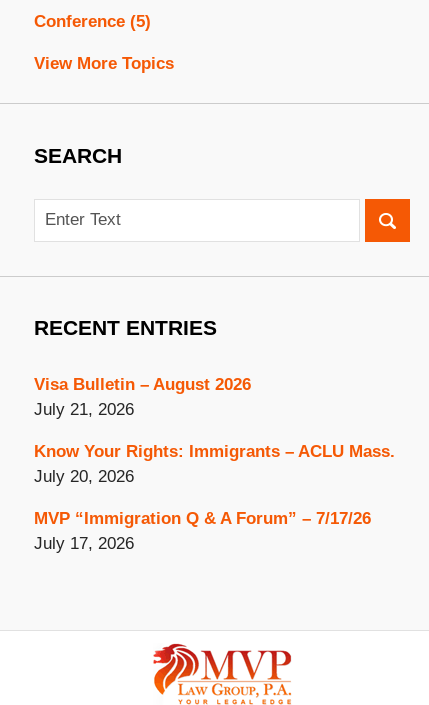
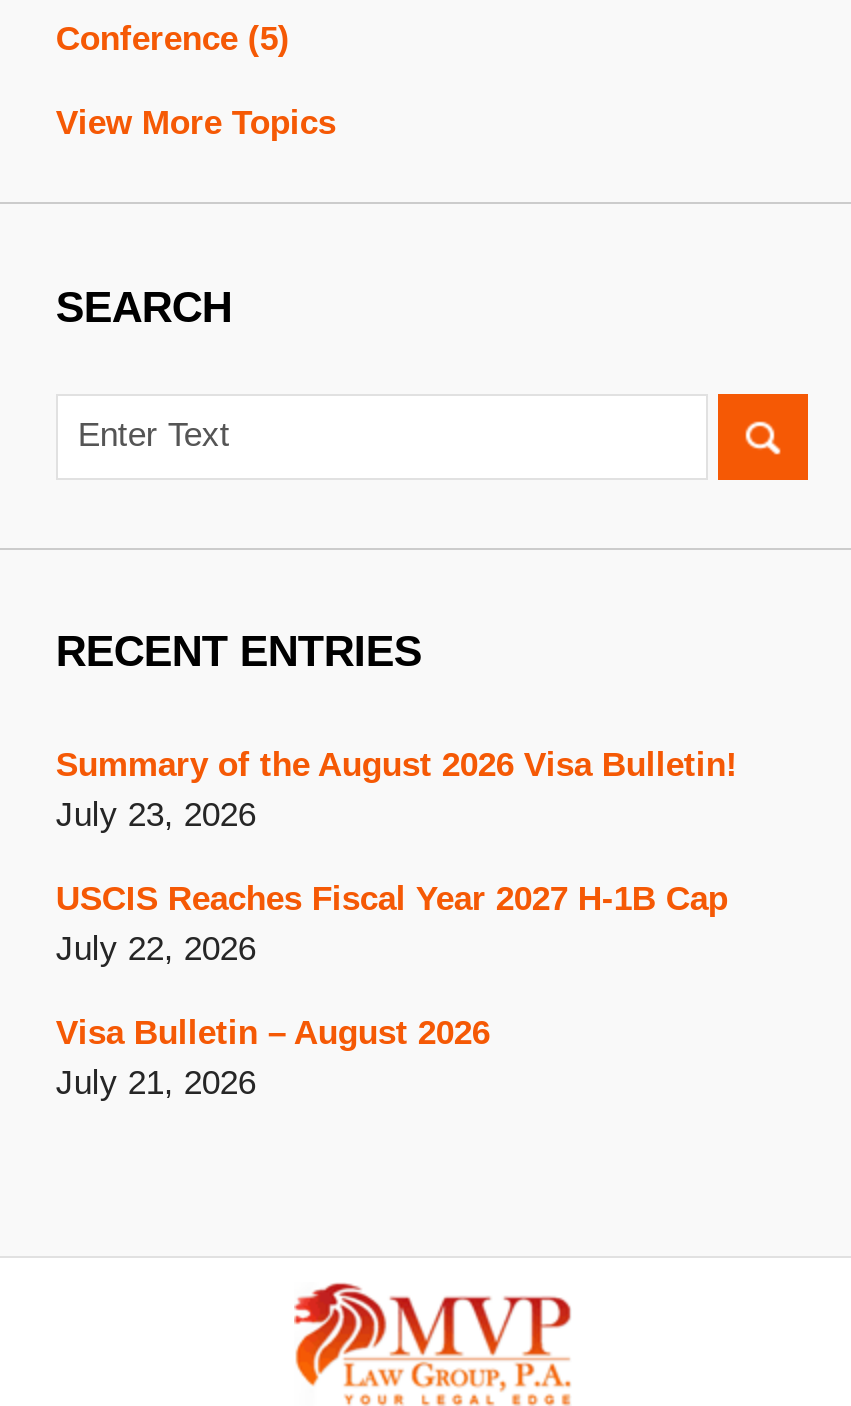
+ Summary of the August 2026 Visa Bulletin!
+ July 23, 2026
+ USCIS Reaches Fiscal Year 2027 H-1B Cap
+ July 22, 2026

moved down: Visa Bulletin – August 2026 | July 21, 2026

- Know Your Rights: Immigrants – ACLU Mass.
- July 20, 2026
- MVP “Immigration Q & A Forum” – 7/17/26
- July 17, 2026
